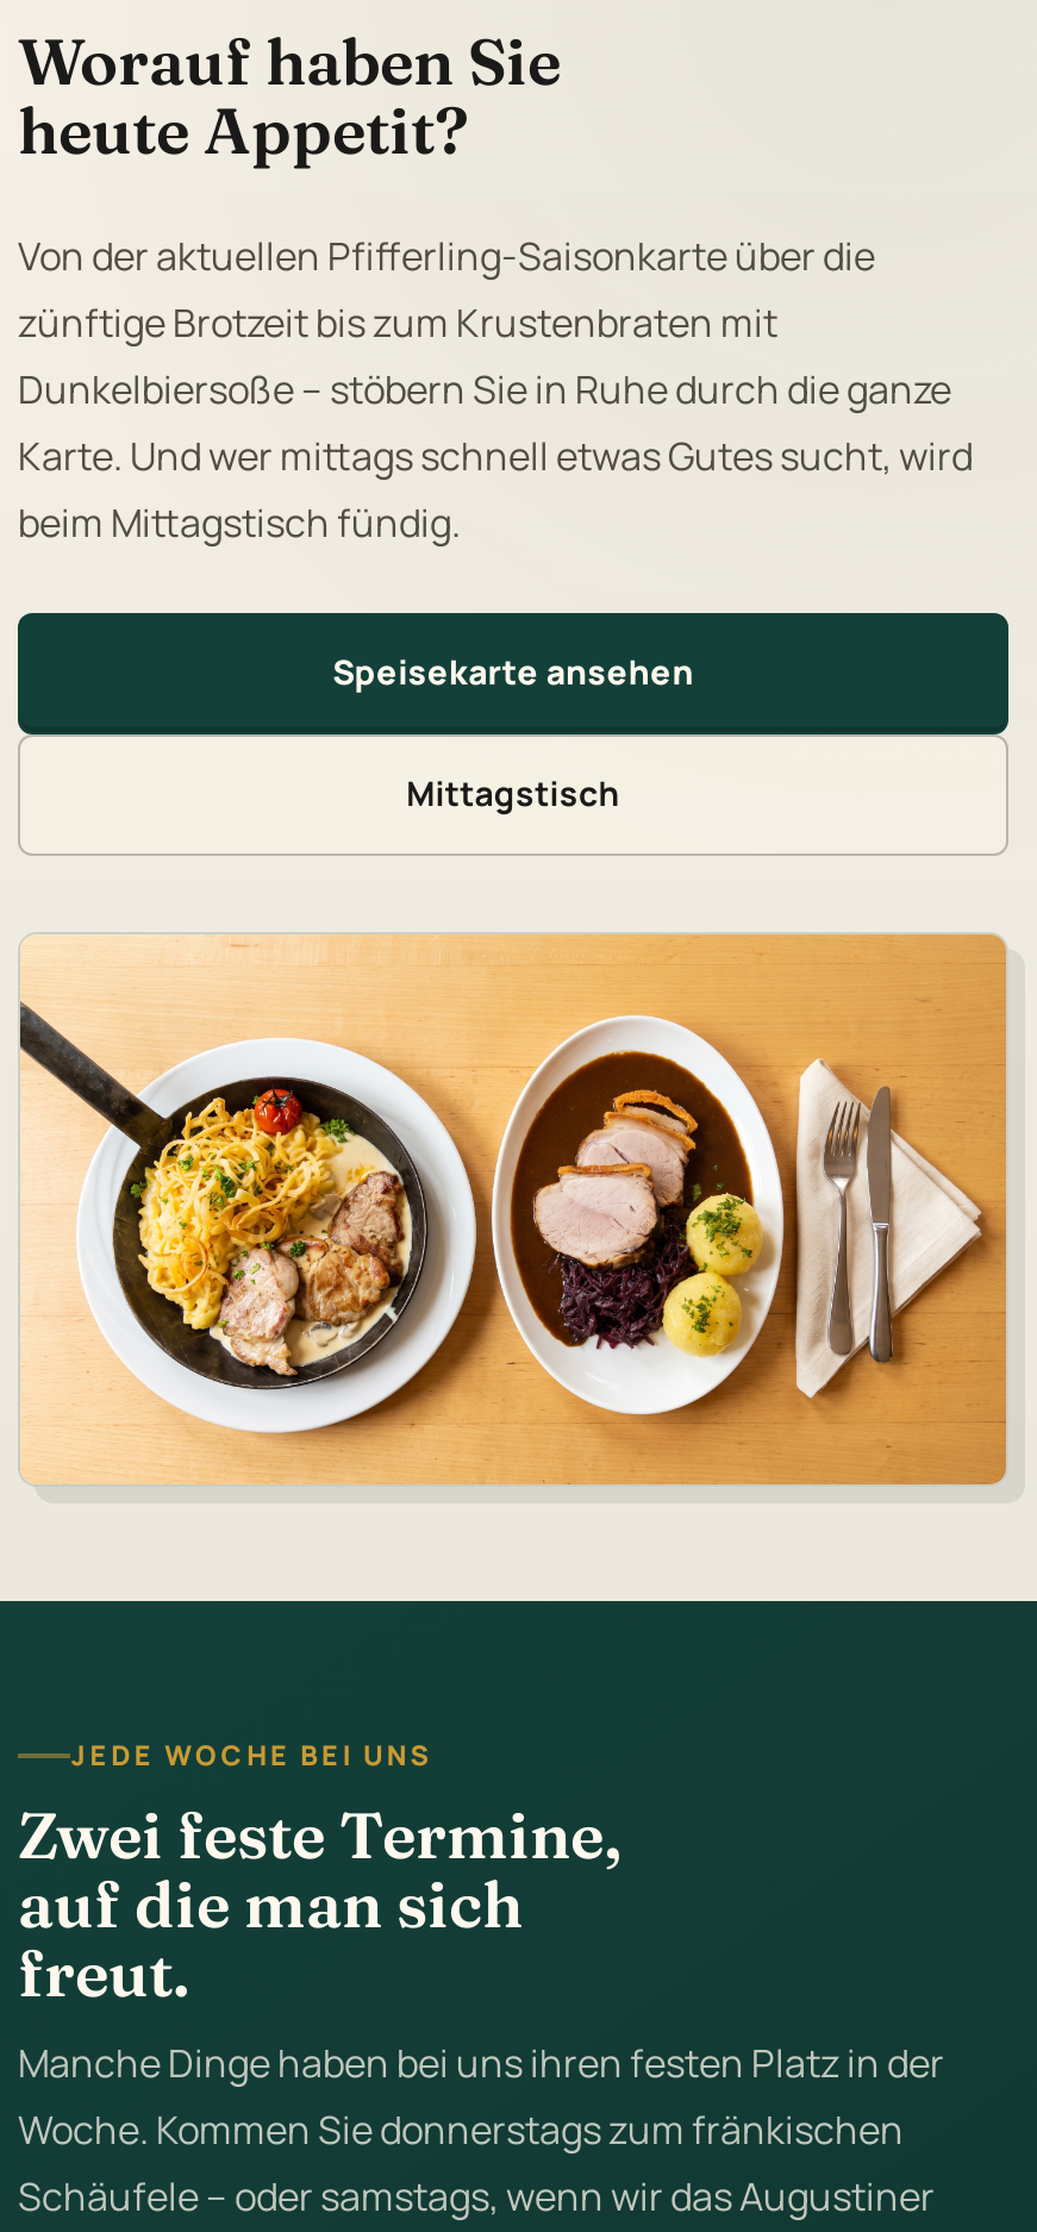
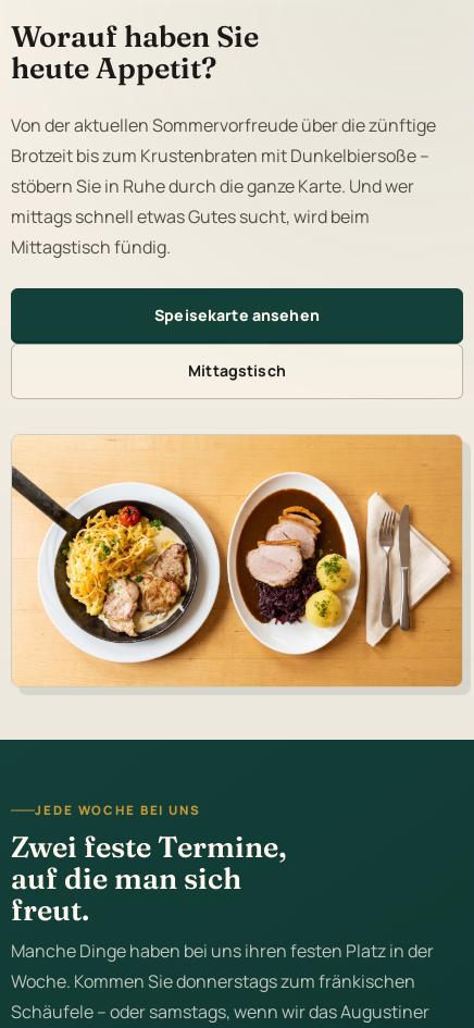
- Von der aktuellen Pfifferling-Saisonkarte über die
- zünftige Brotzeit bis zum Krustenbraten mit
- Dunkelbiersoße – stöbern Sie in Ruhe durch die ganze
- Karte. Und wer mittags schnell etwas Gutes sucht, wird
- beim Mittagstisch fündig.
+ Von der aktuellen Sommervorfreude über die zünftige
+ Brotzeit bis zum Krustenbraten mit Dunkelbiersoße –
+ stöbern Sie in Ruhe durch die ganze Karte. Und wer
+ mittags schnell etwas Gutes sucht, wird beim
+ Mittagstisch fündig.
